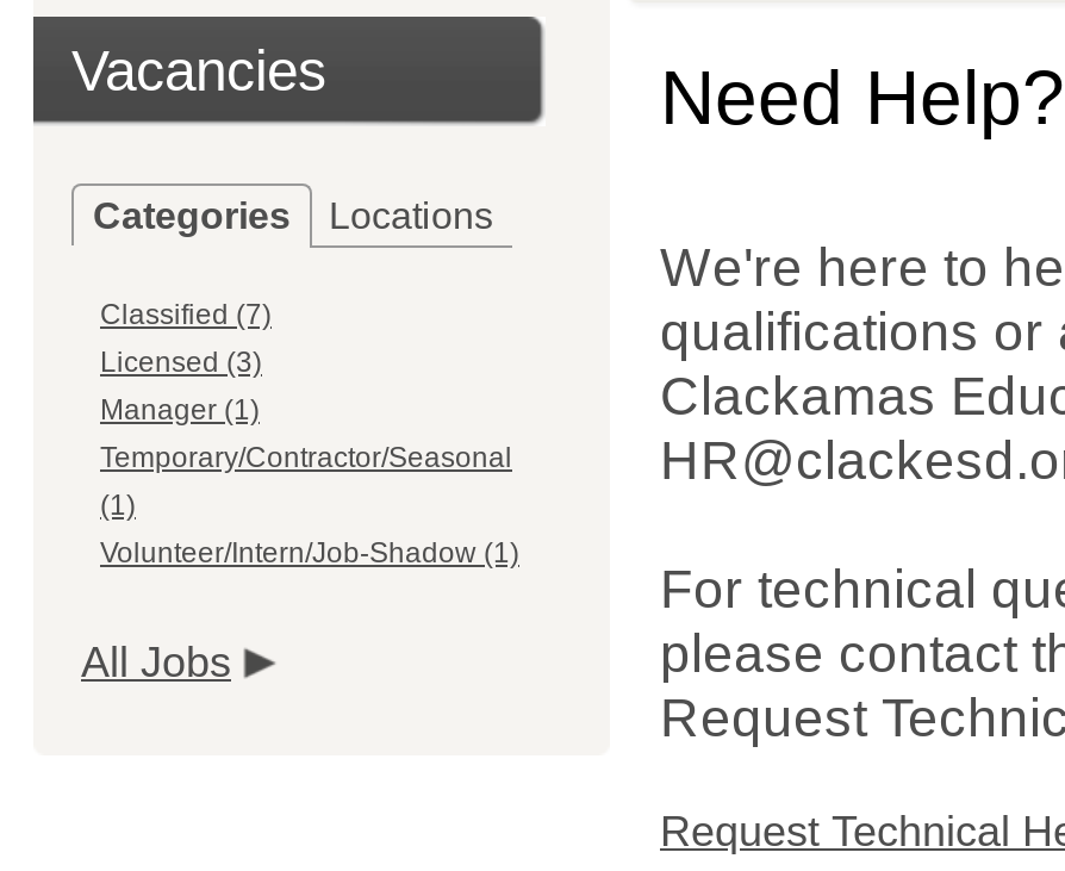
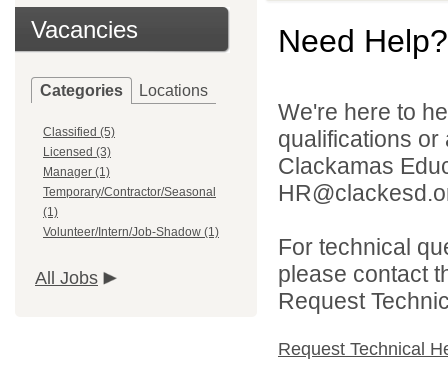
- Classified (7)
+ Classified (5)
